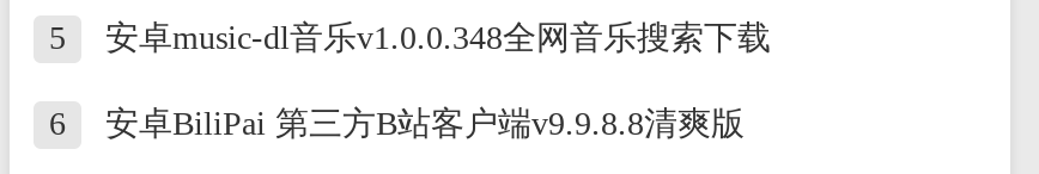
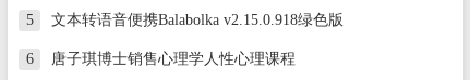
- 安卓music-dl音乐v1.0.0.348全网音乐搜索下载
+ 文本转语音便携Balabolka v2.15.0.918绿色版

- 安卓BiliPai 第三方B站客户端v9.9.8.8清爽版
+ 唐子琪博士销售心理学人性心理课程
